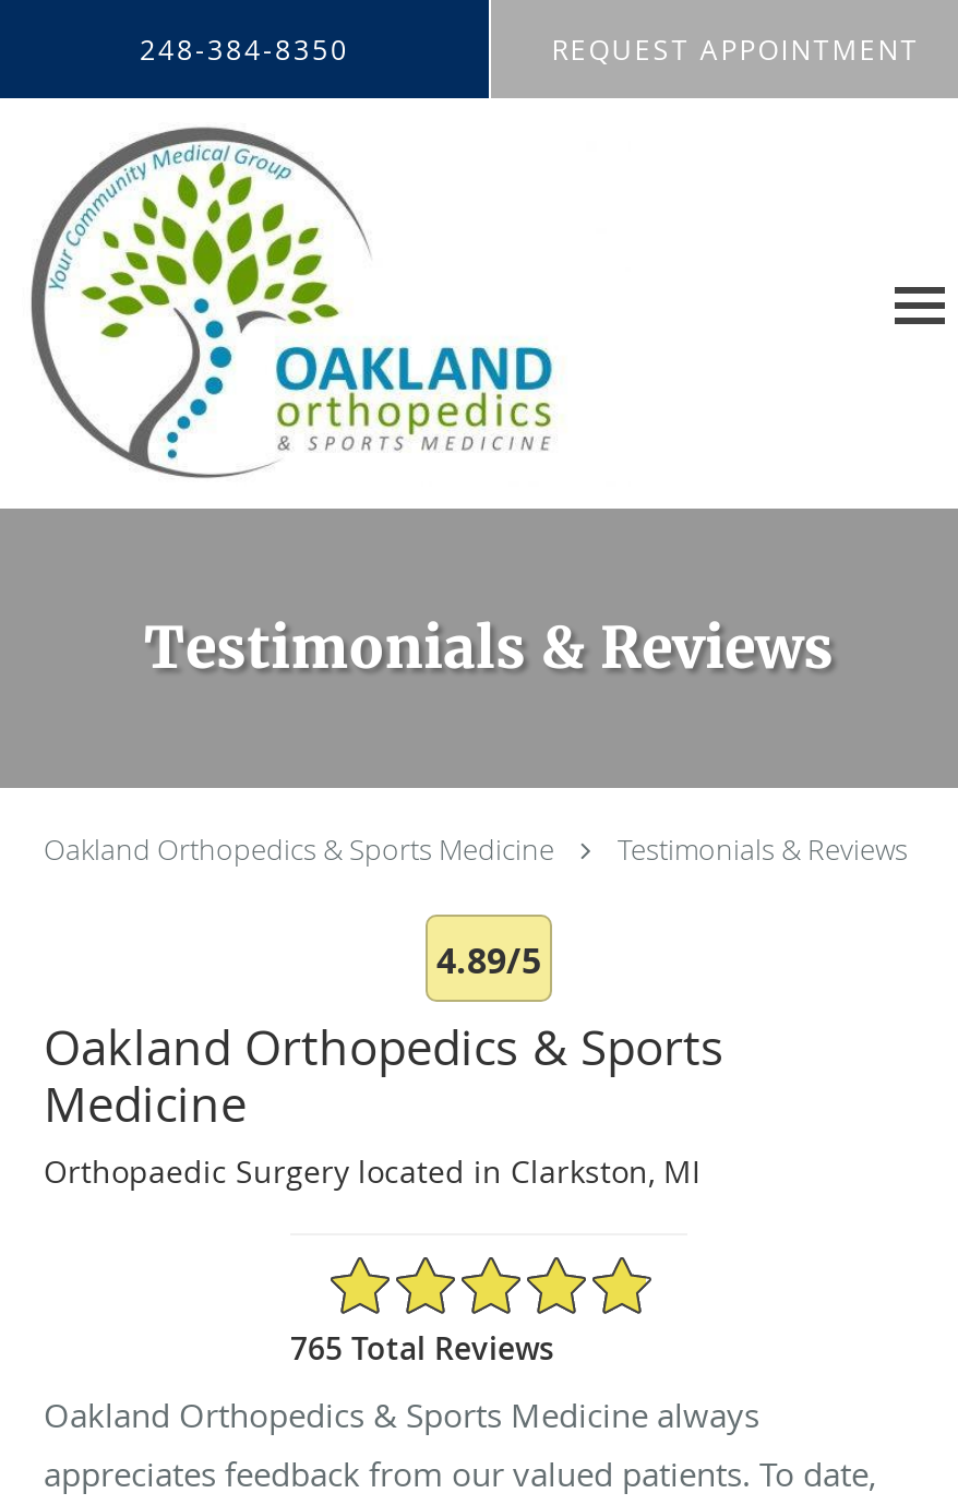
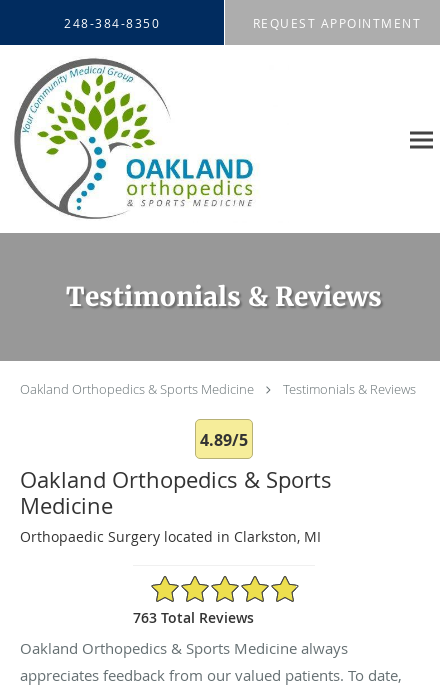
- 765 Total Reviews
+ 763 Total Reviews
